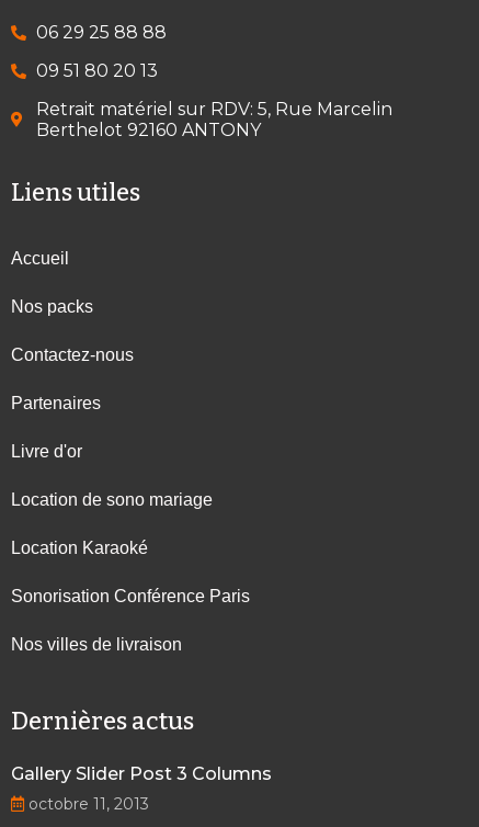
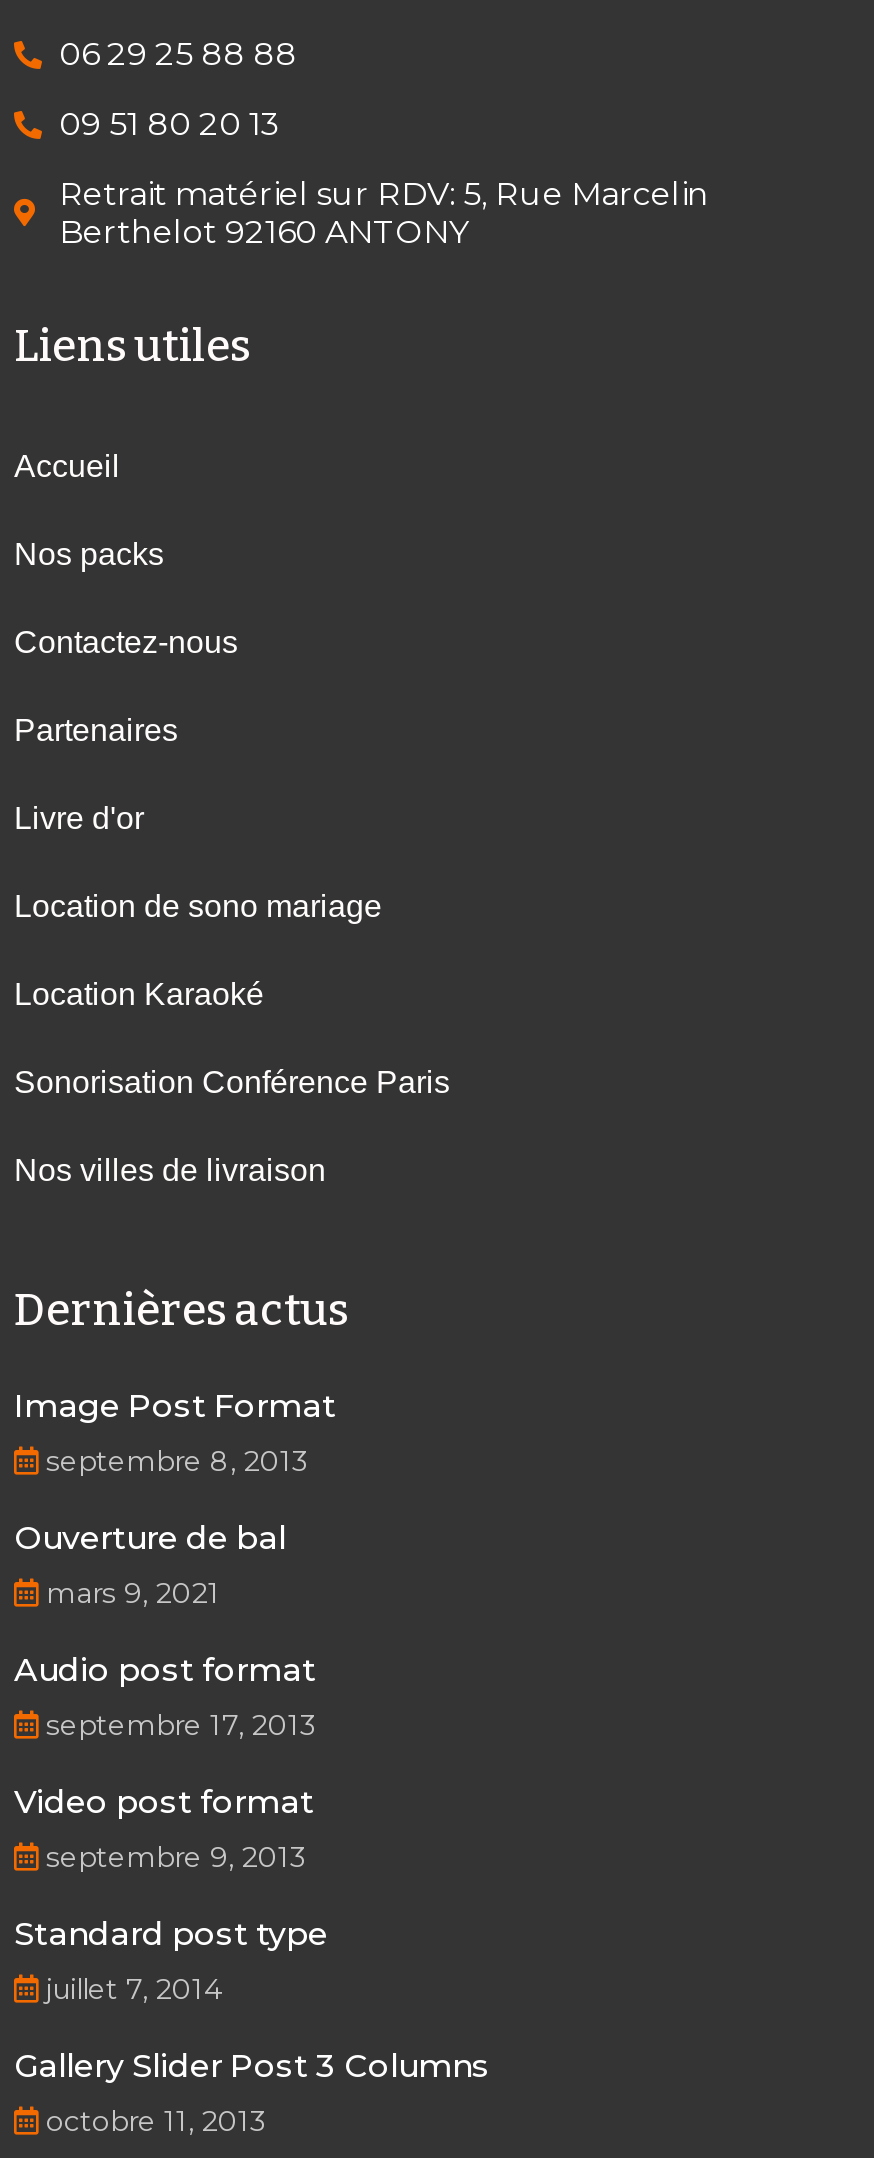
+ Image Post Format
+ septembre 8, 2013
+ Ouverture de bal
+ mars 9, 2021
+ Audio post format
+ septembre 17, 2013
+ Video post format
+ septembre 9, 2013
+ Standard post type
+ juillet 7, 2014
